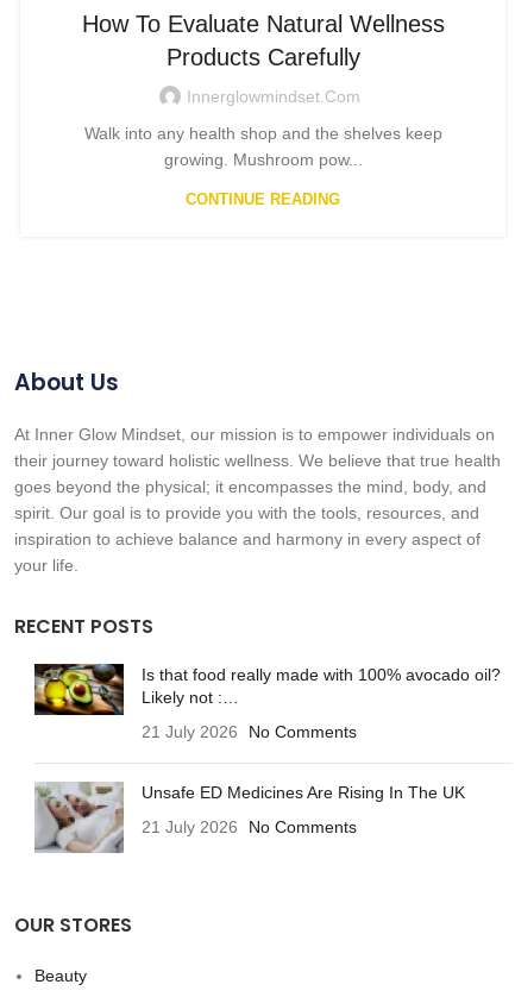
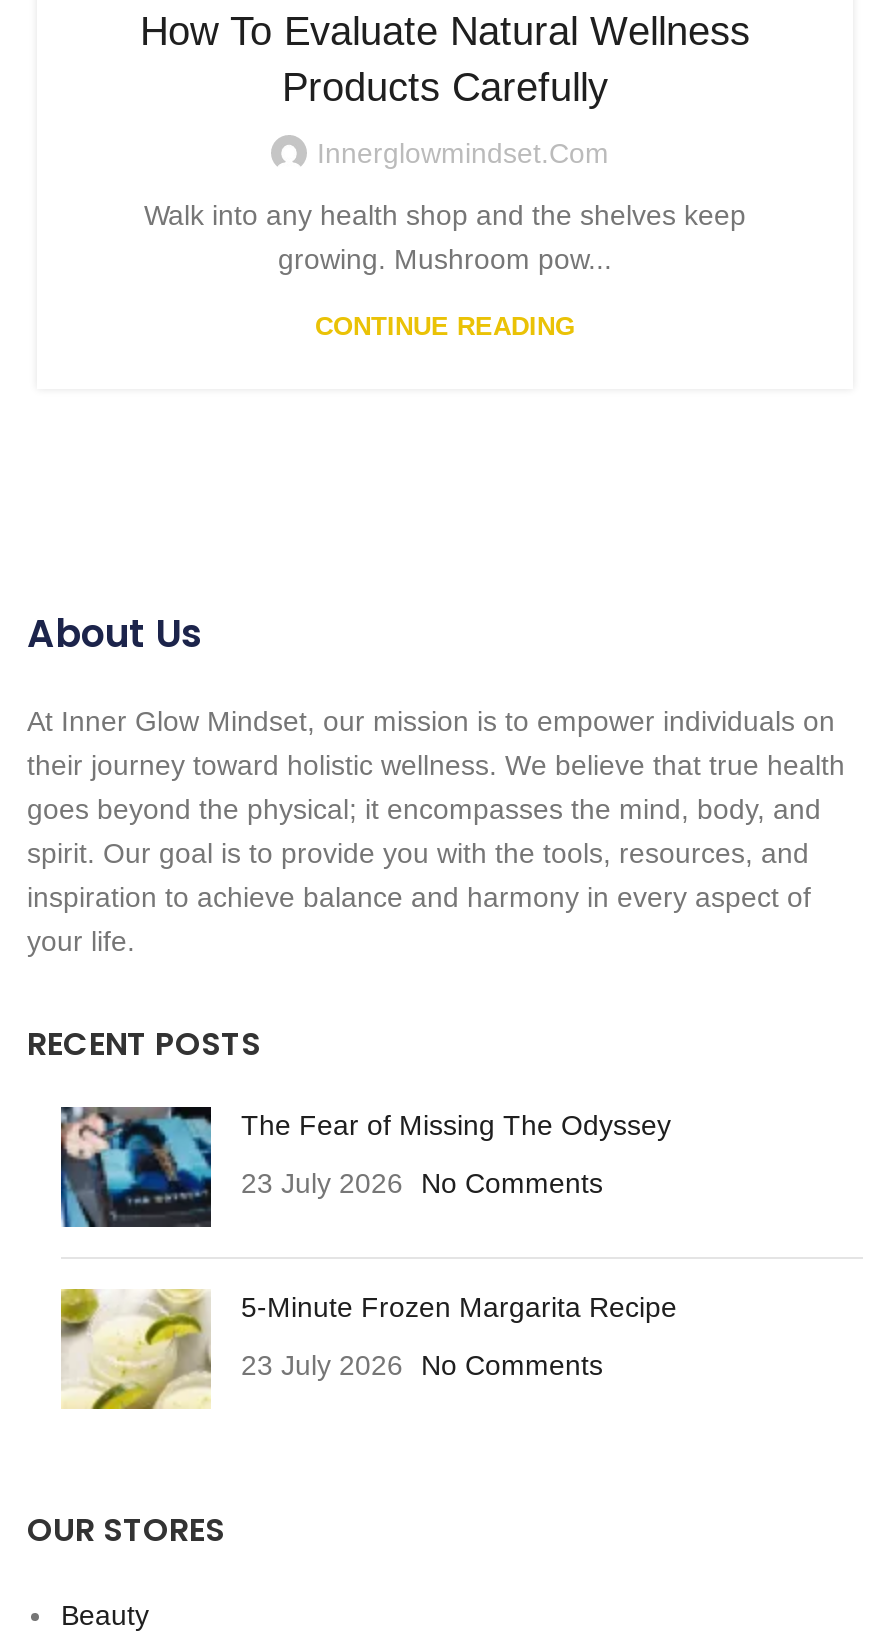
- [image]
- Is that food really made with 100% avocado oil?
- Likely not :…
+ [image]
+ The Fear of Missing The Odyssey

- 21 July 2026 No Comments
+ 23 July 2026 No Comments

- [image]
- Unsafe ED Medicines Are Rising In The UK
+ [image]
+ 5-Minute Frozen Margarita Recipe

- 21 July 2026 No Comments
+ 23 July 2026 No Comments
